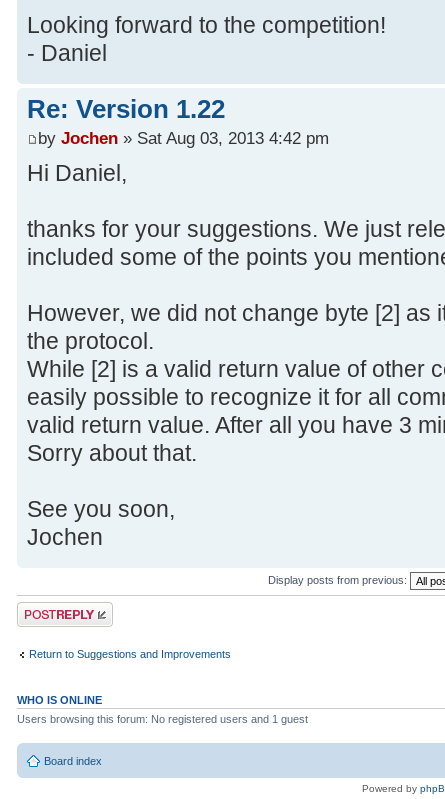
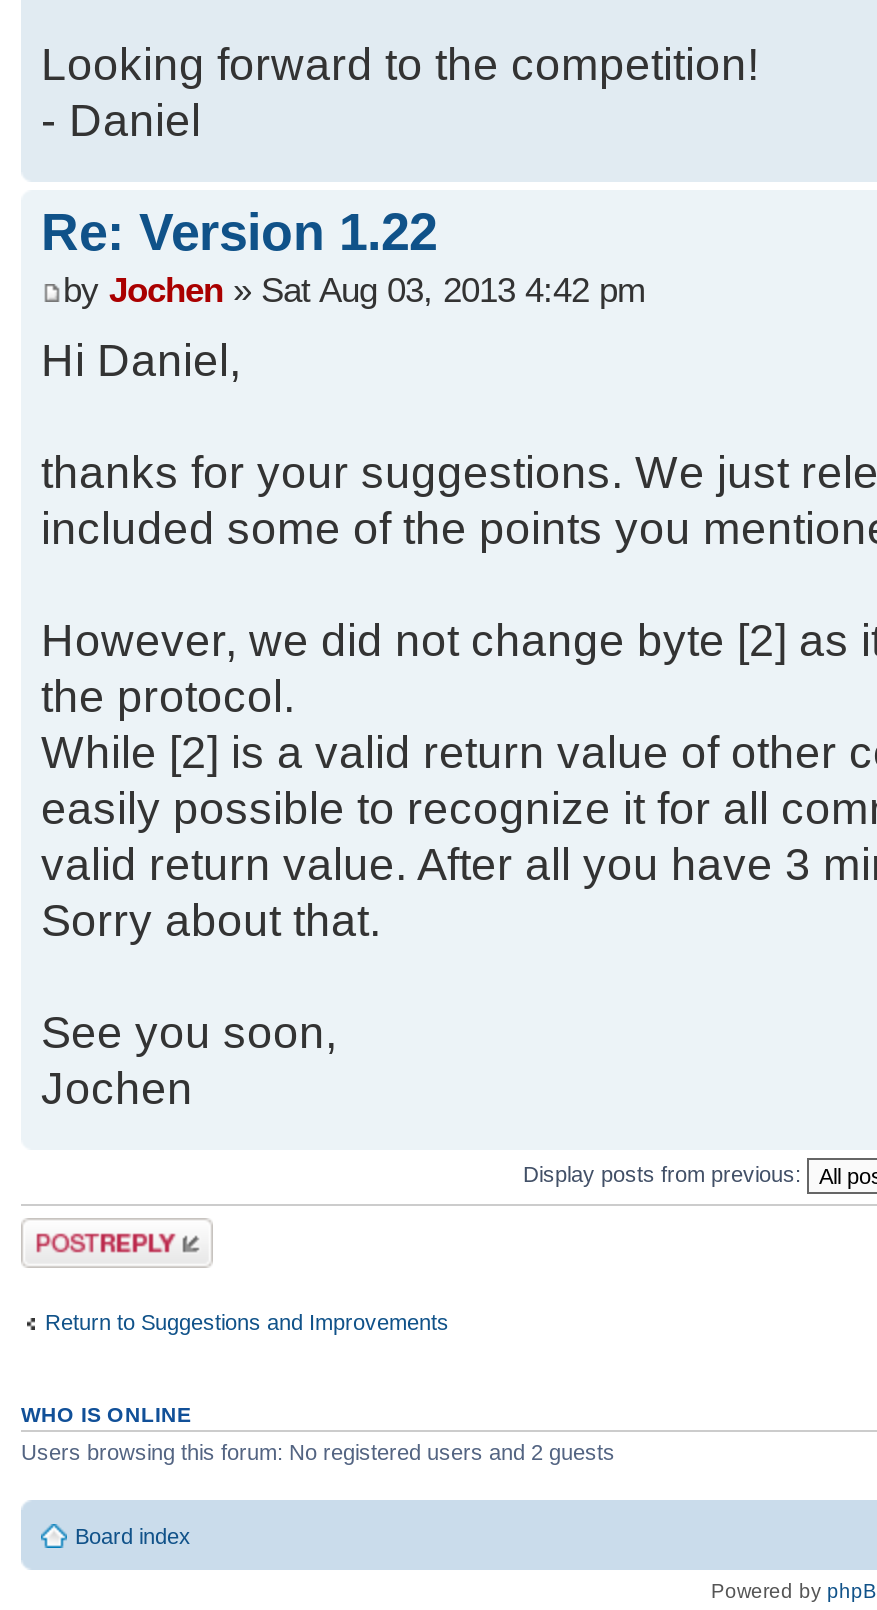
- Users browsing this forum: No registered users and 1 guest
+ Users browsing this forum: No registered users and 2 guests
